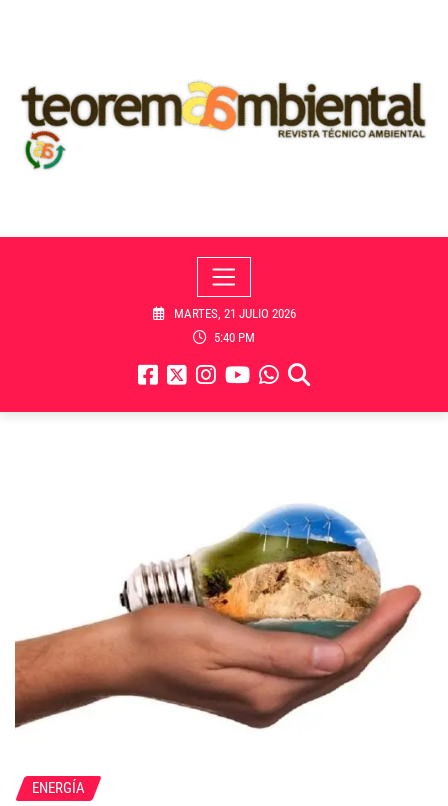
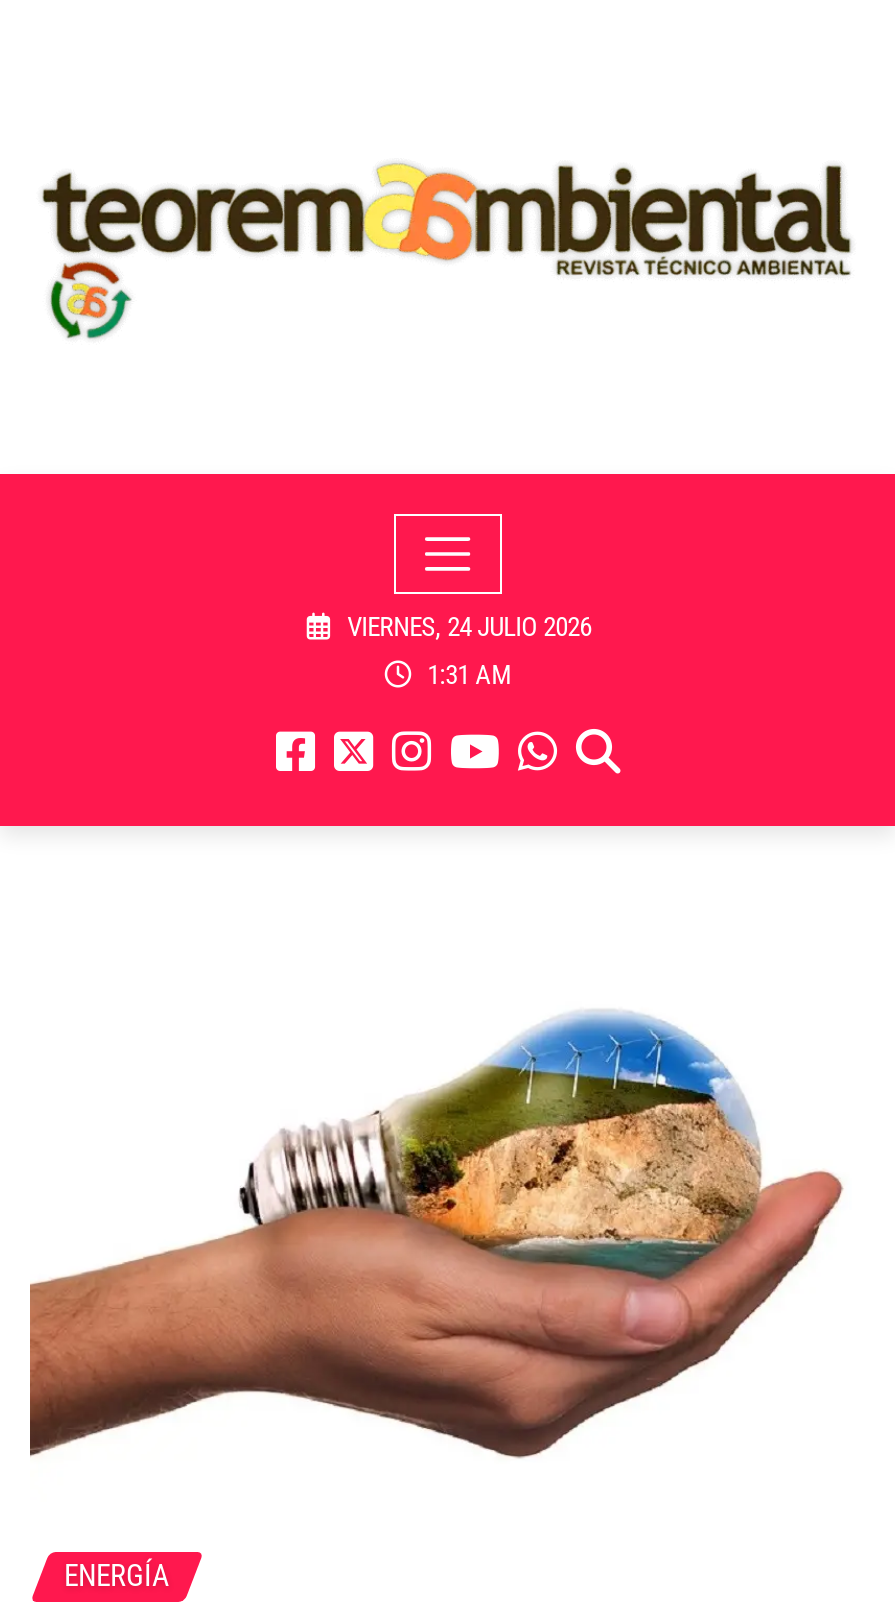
- MARTES, 21 JULIO 2026
+ VIERNES, 24 JULIO 2026

- 5:40 PM
+ 1:31 AM
